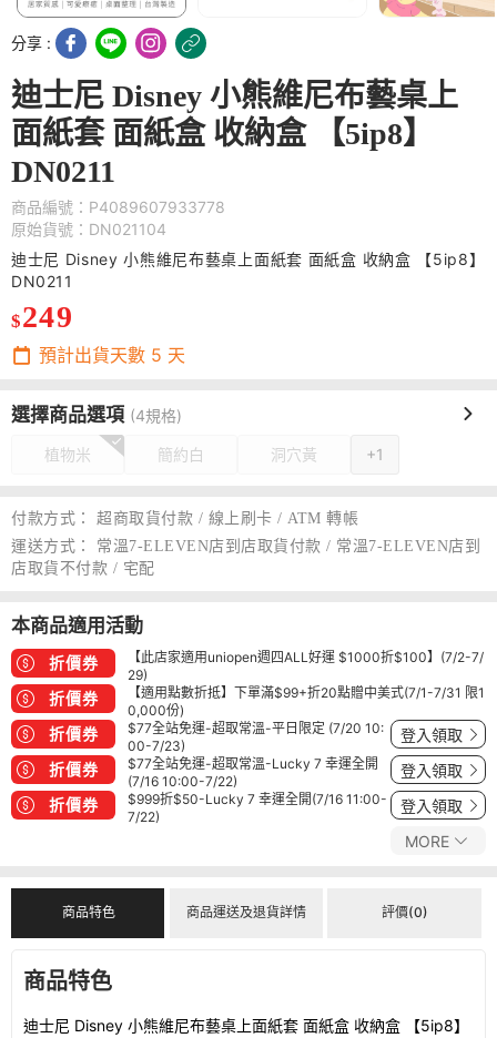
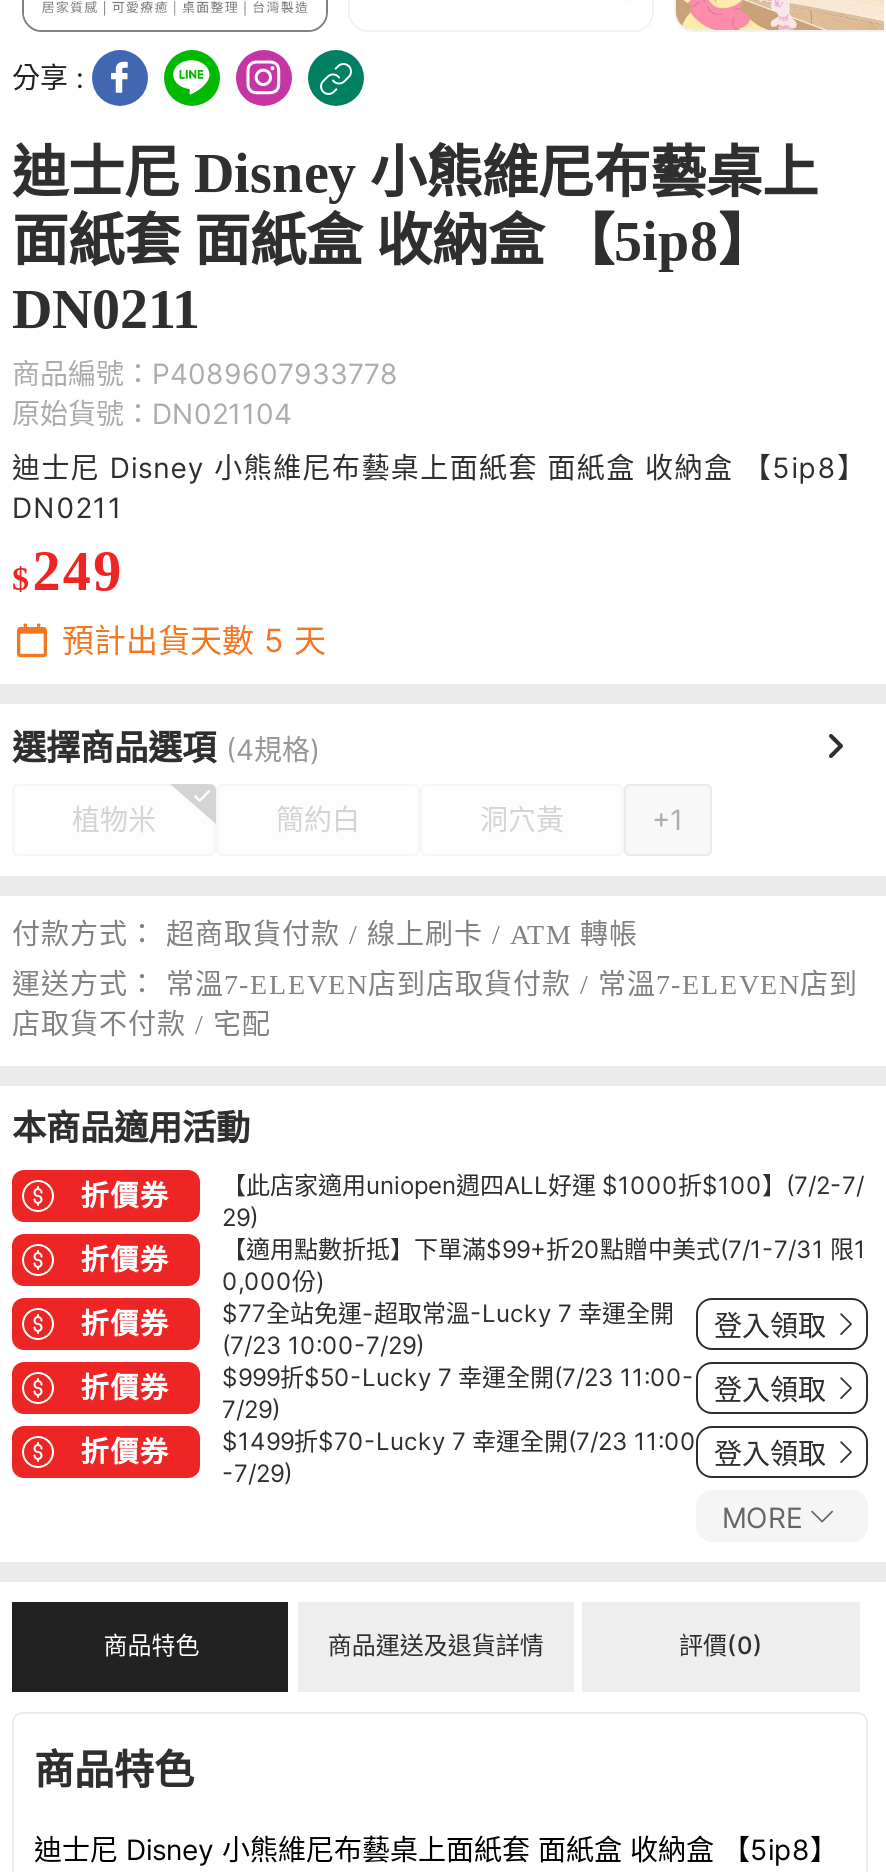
- $77全站免運-超取常溫-平日限定 (7/20 10:
- 00-7/23)
+ (7/23 10:00-7/29)

moved up: $77全站免運-超取常溫-Lucky 7 幸運全開

- (7/16 10:00-7/22)
+ $999折$50-Lucky 7 幸運全開(7/23 11:00-
+ 7/29)

- $999折$50-Lucky 7 幸運全開(7/16 11:00-
+ $1499折$70-Lucky 7 幸運全開(7/23 11:00

- 7/22)
+ -7/29)
